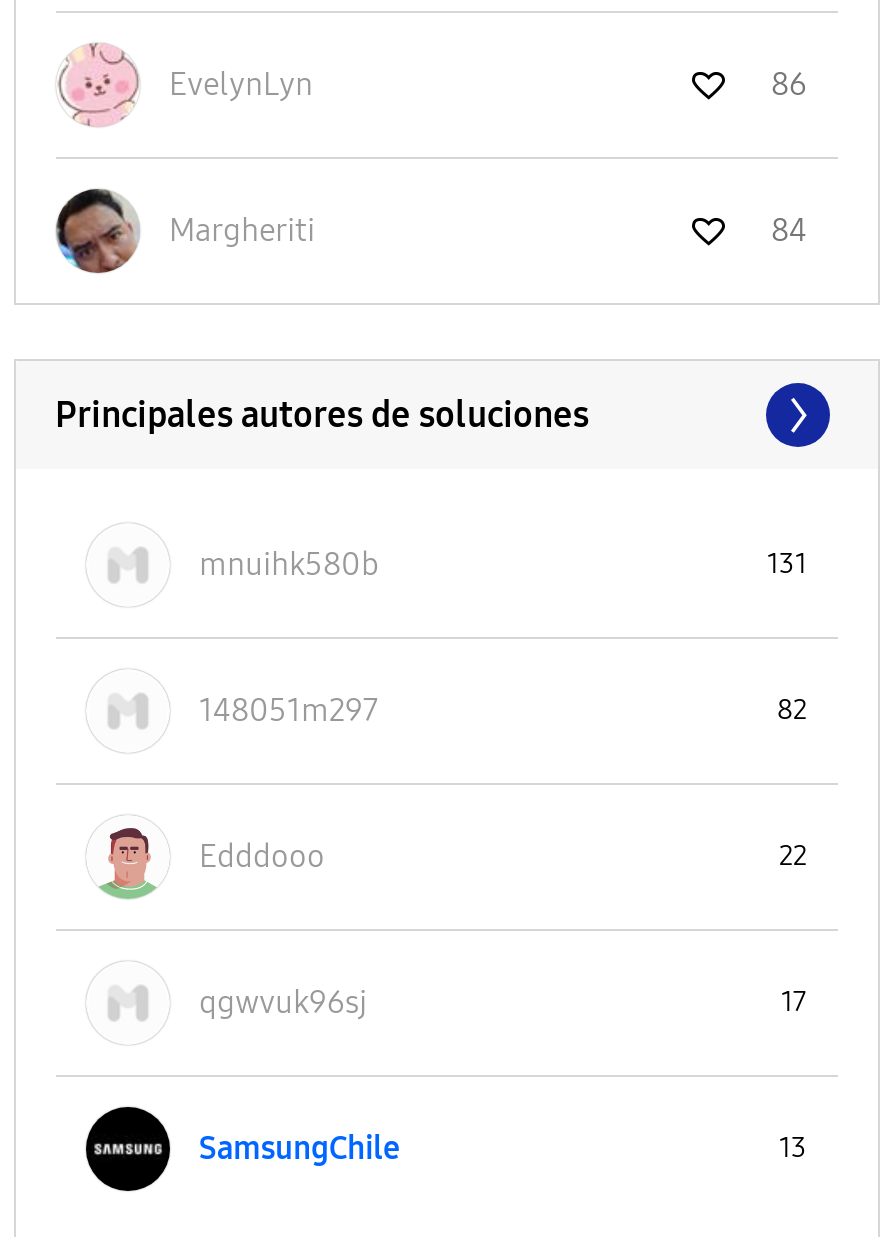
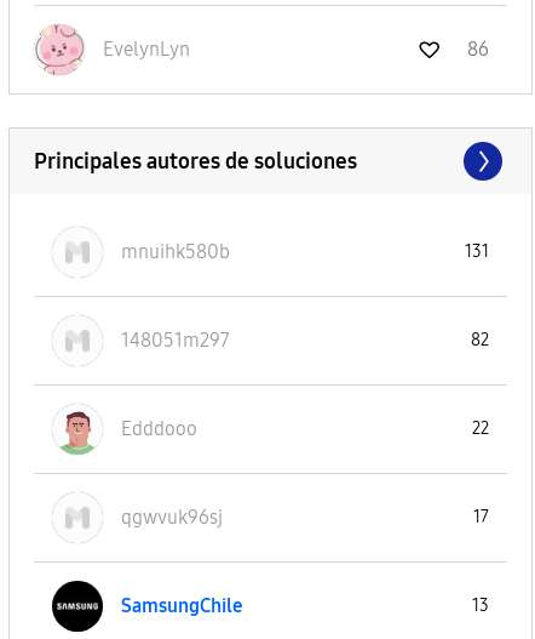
- [image]
- Margheriti
- 84
